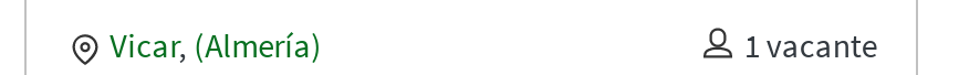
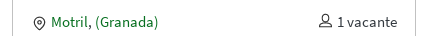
- Vicar, (Almería)
+ Motril, (Granada)
